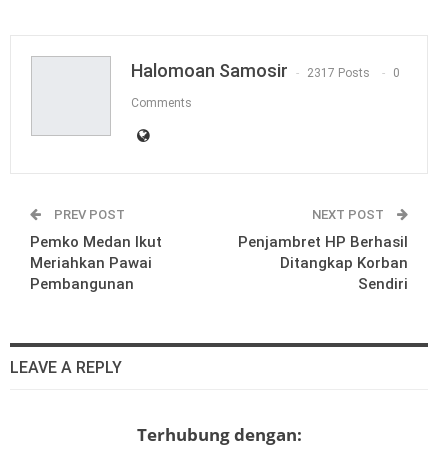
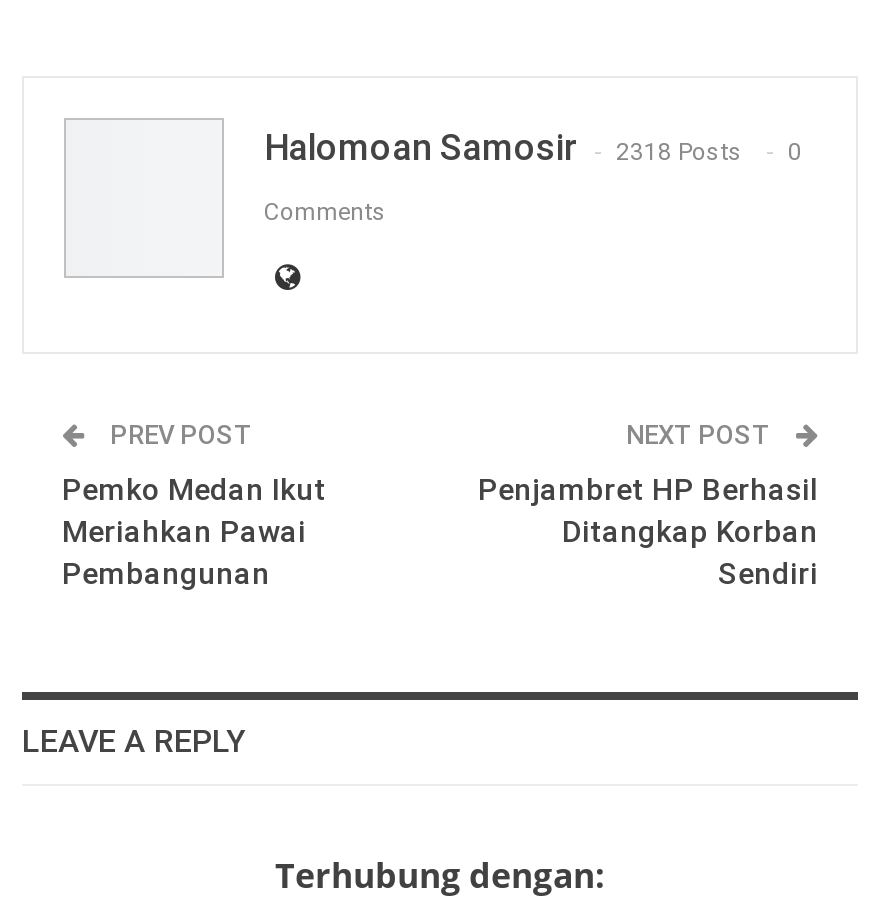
- Halomoan Samosir 2317 Posts 0
+ Halomoan Samosir 2318 Posts 0
